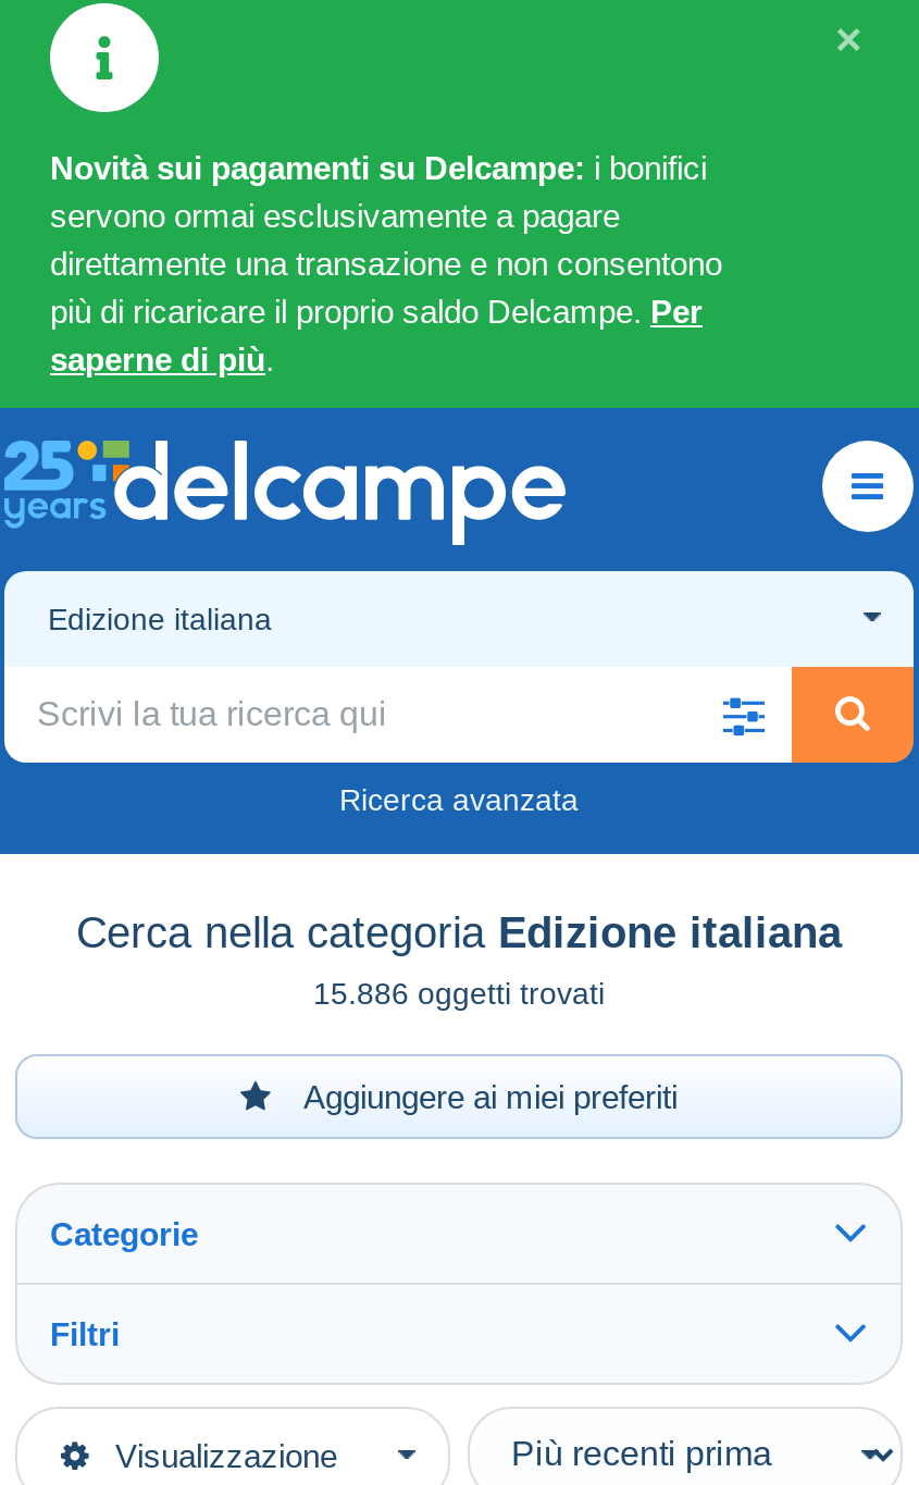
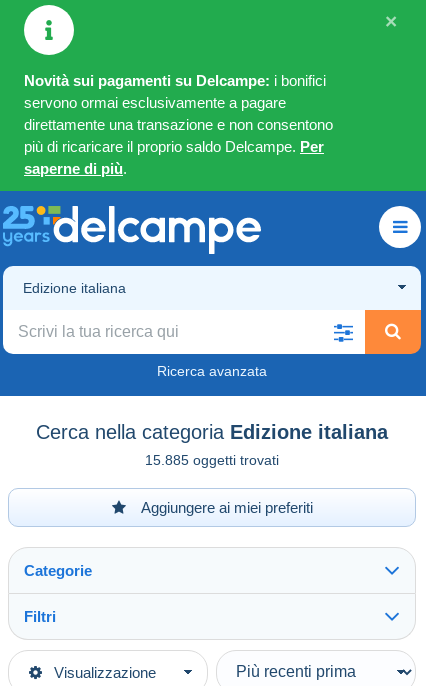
- 15.886 oggetti trovati
+ 15.885 oggetti trovati
